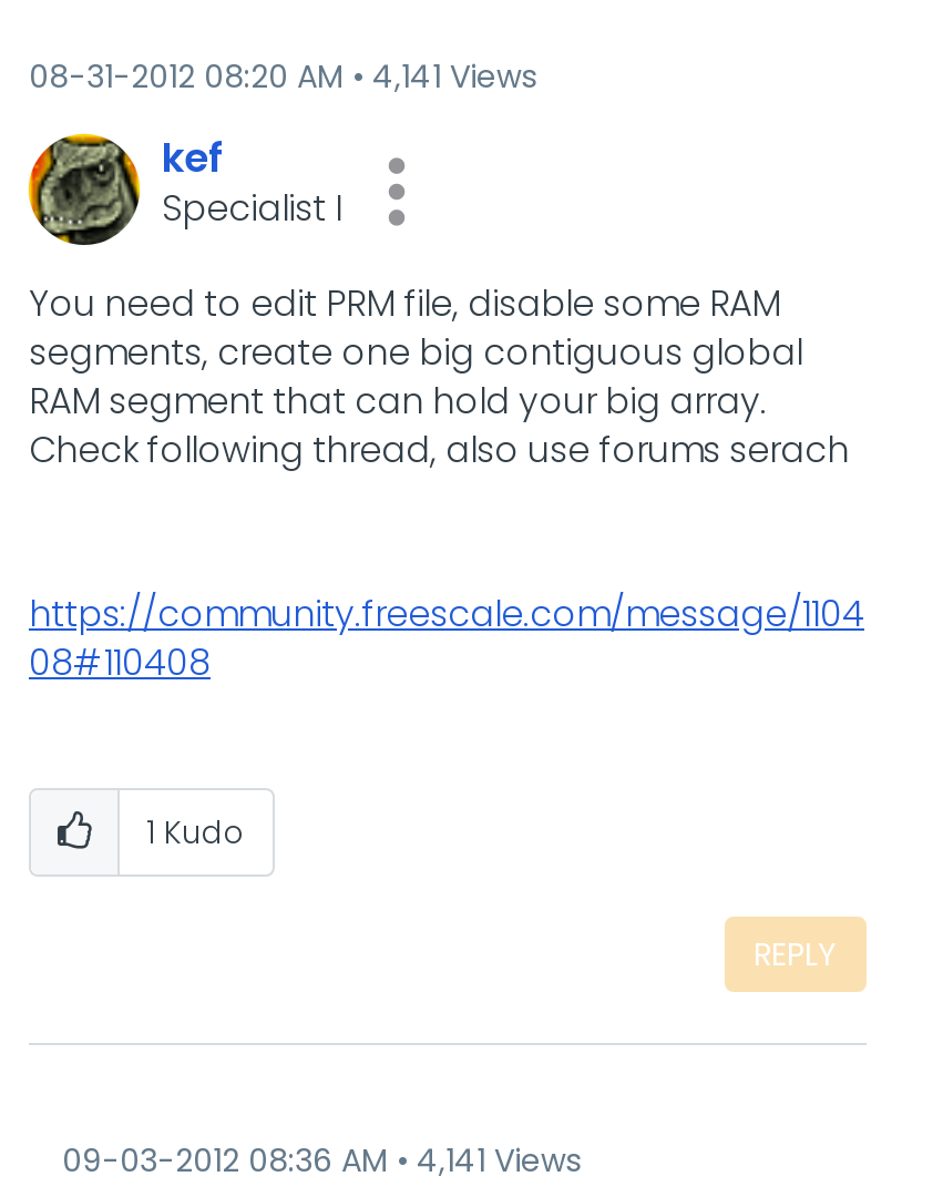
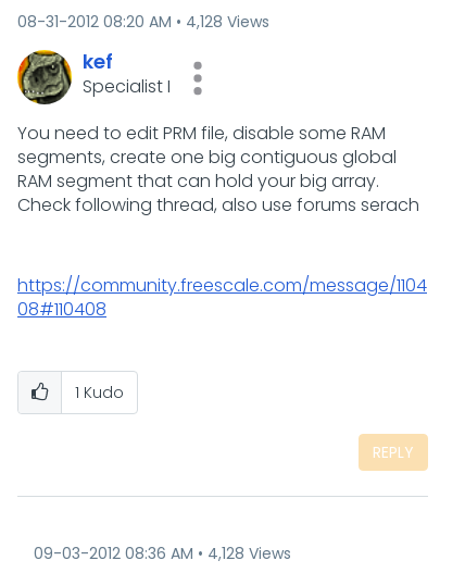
- 08-31-2012 08:20 AM 4,141 Views
+ 08-31-2012 08:20 AM 4,128 Views

- 09-03-2012 08:36 AM 4,141 Views
+ 09-03-2012 08:36 AM 4,128 Views
